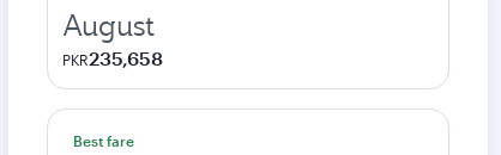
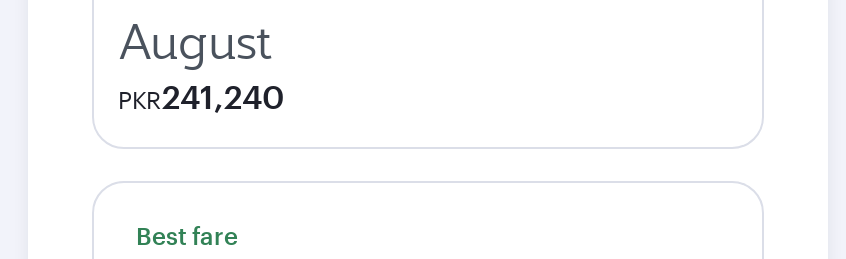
- PKR235,658
+ PKR241,240
